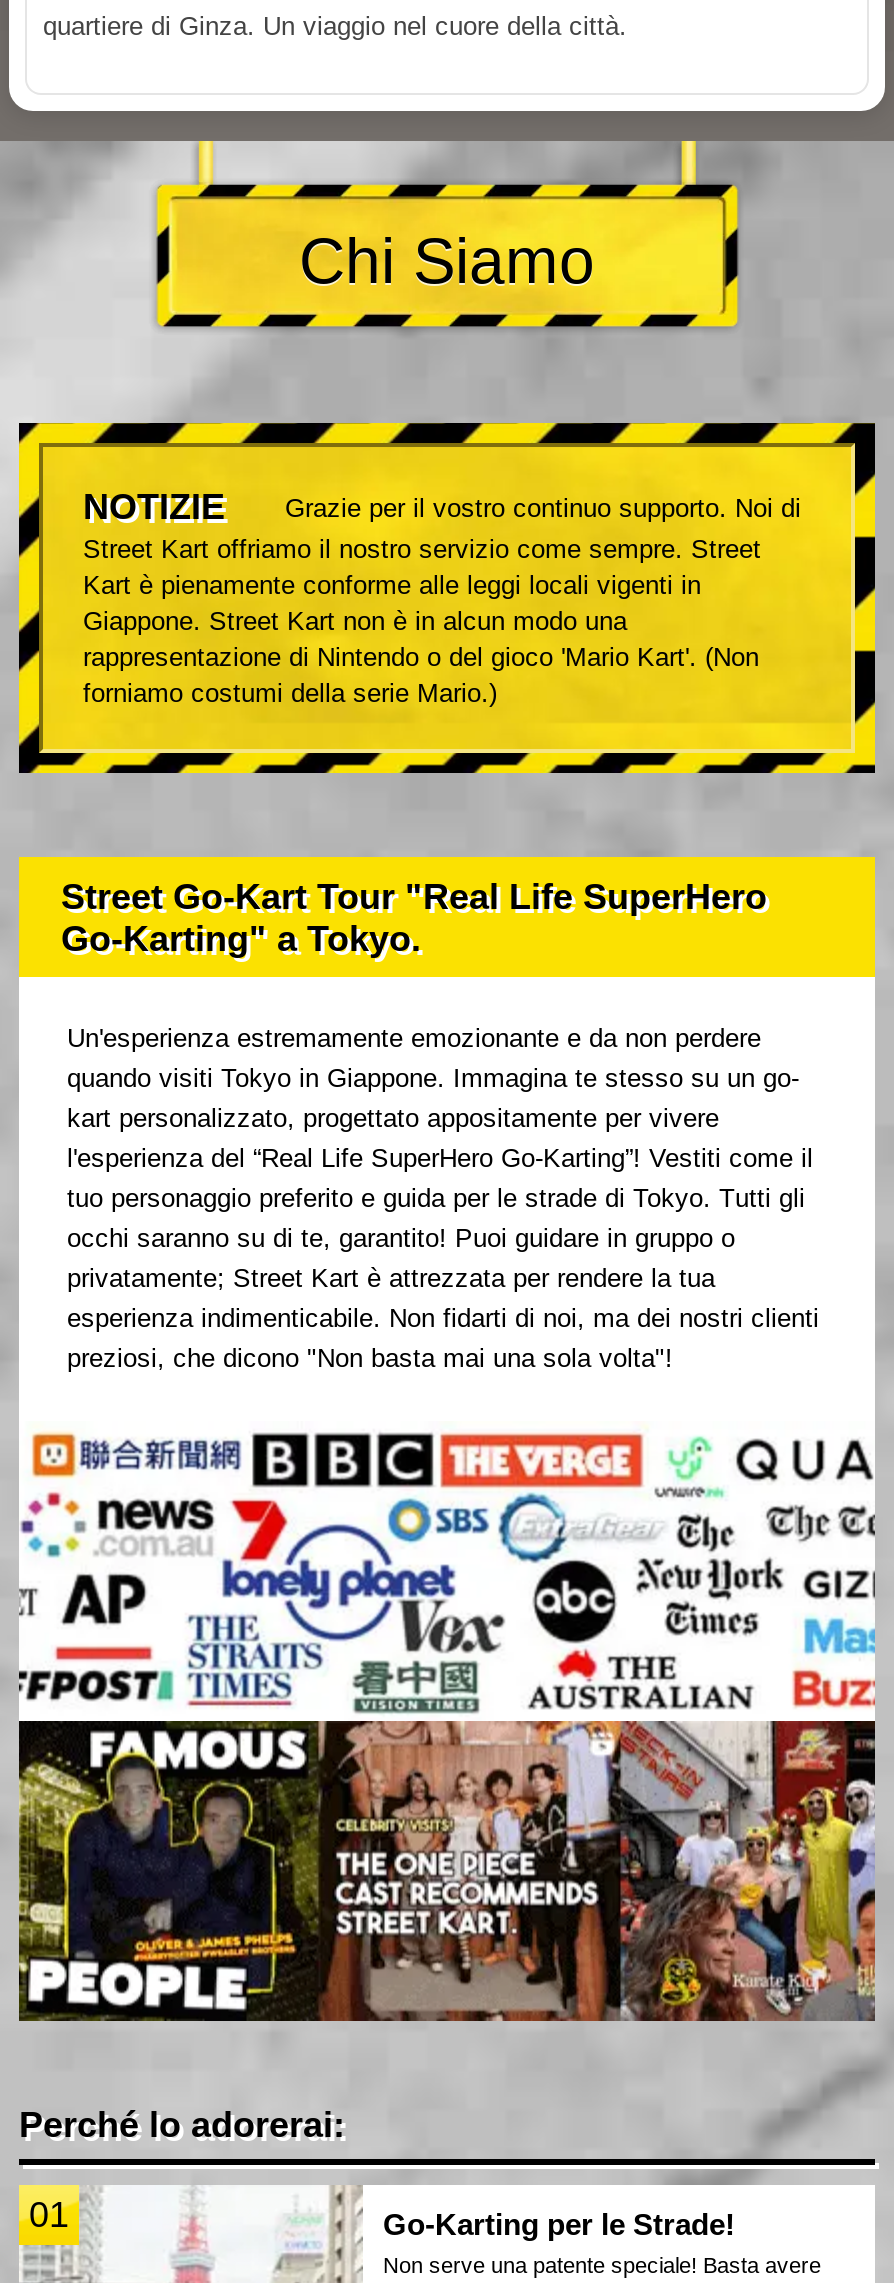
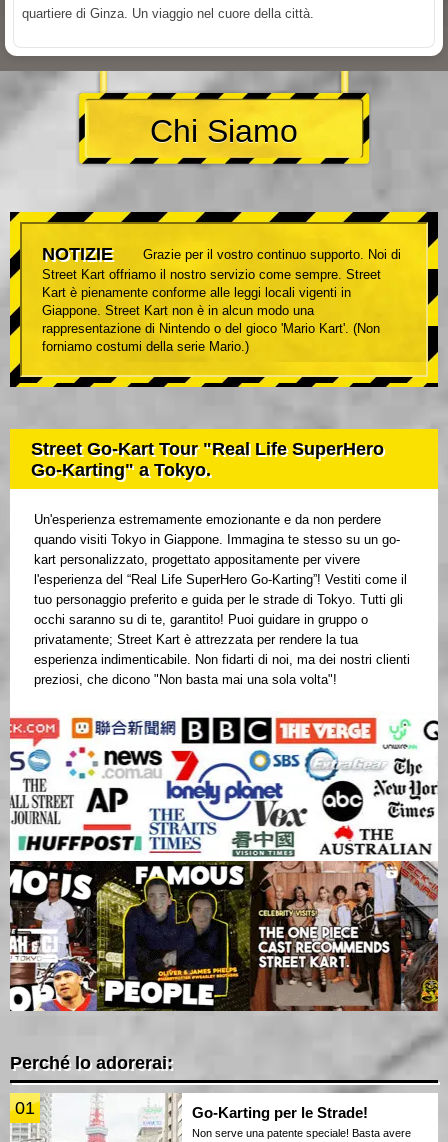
- [image]
+ [image]
